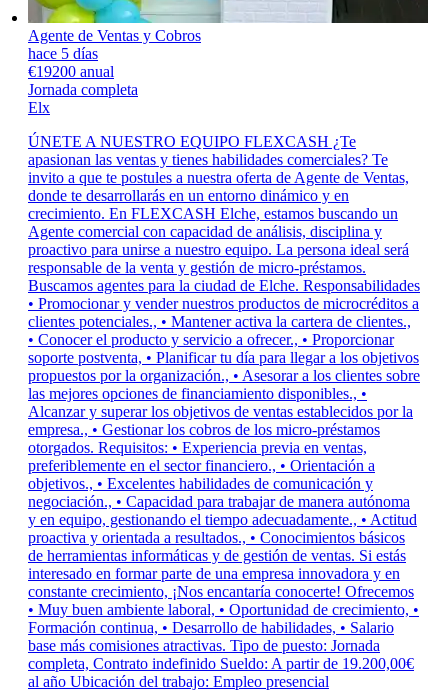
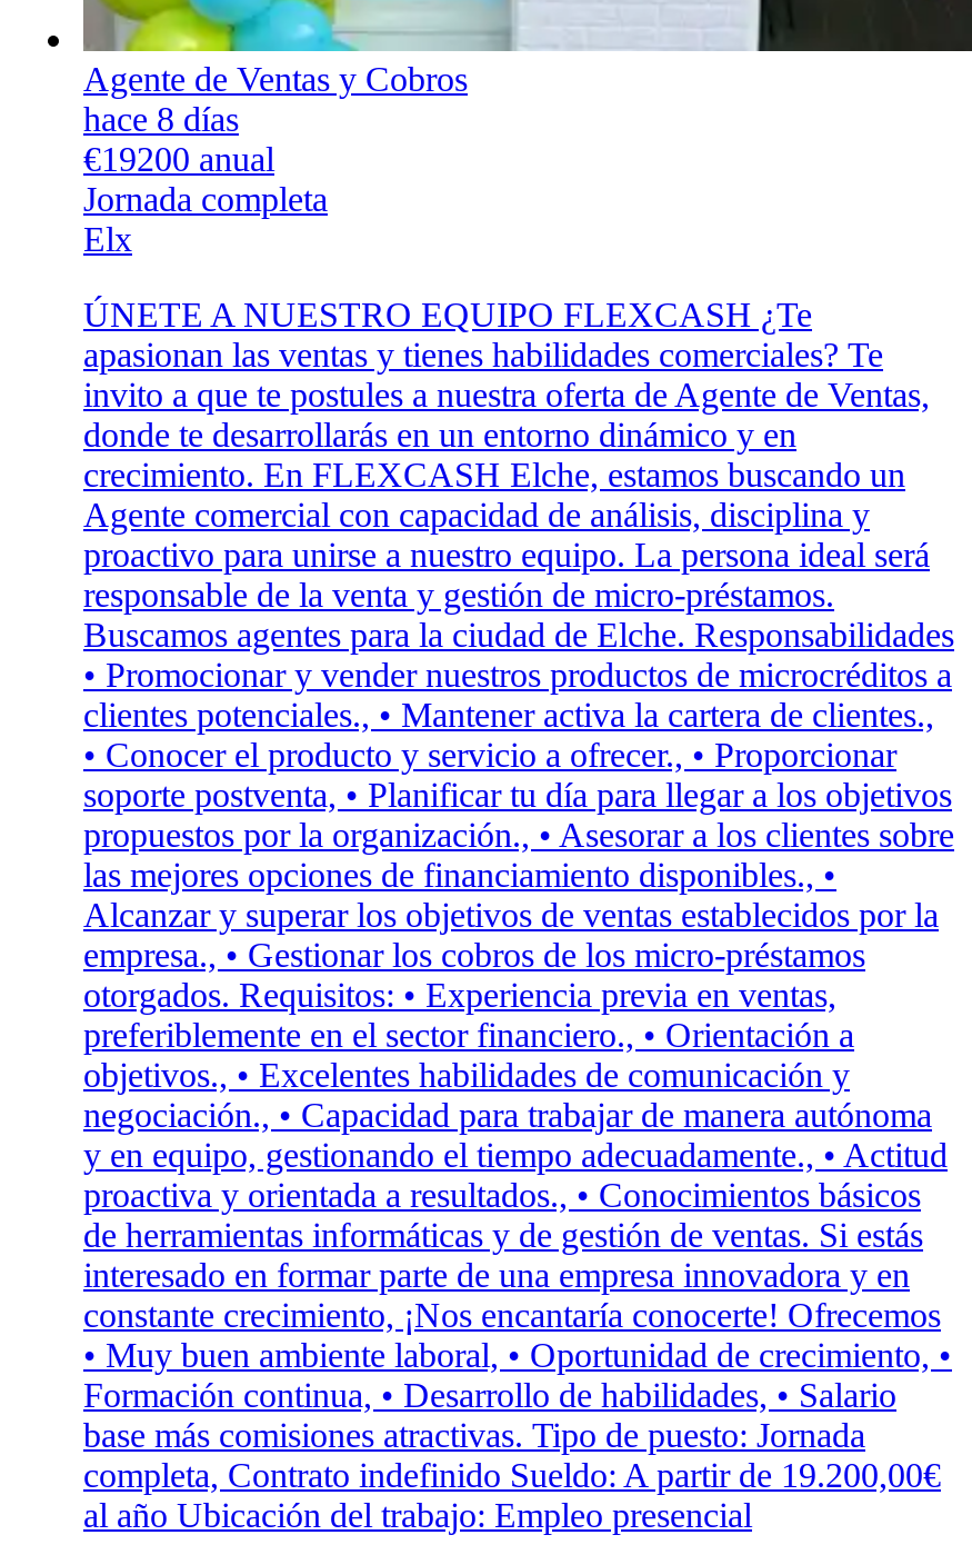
- hace 5 días
+ hace 8 días
